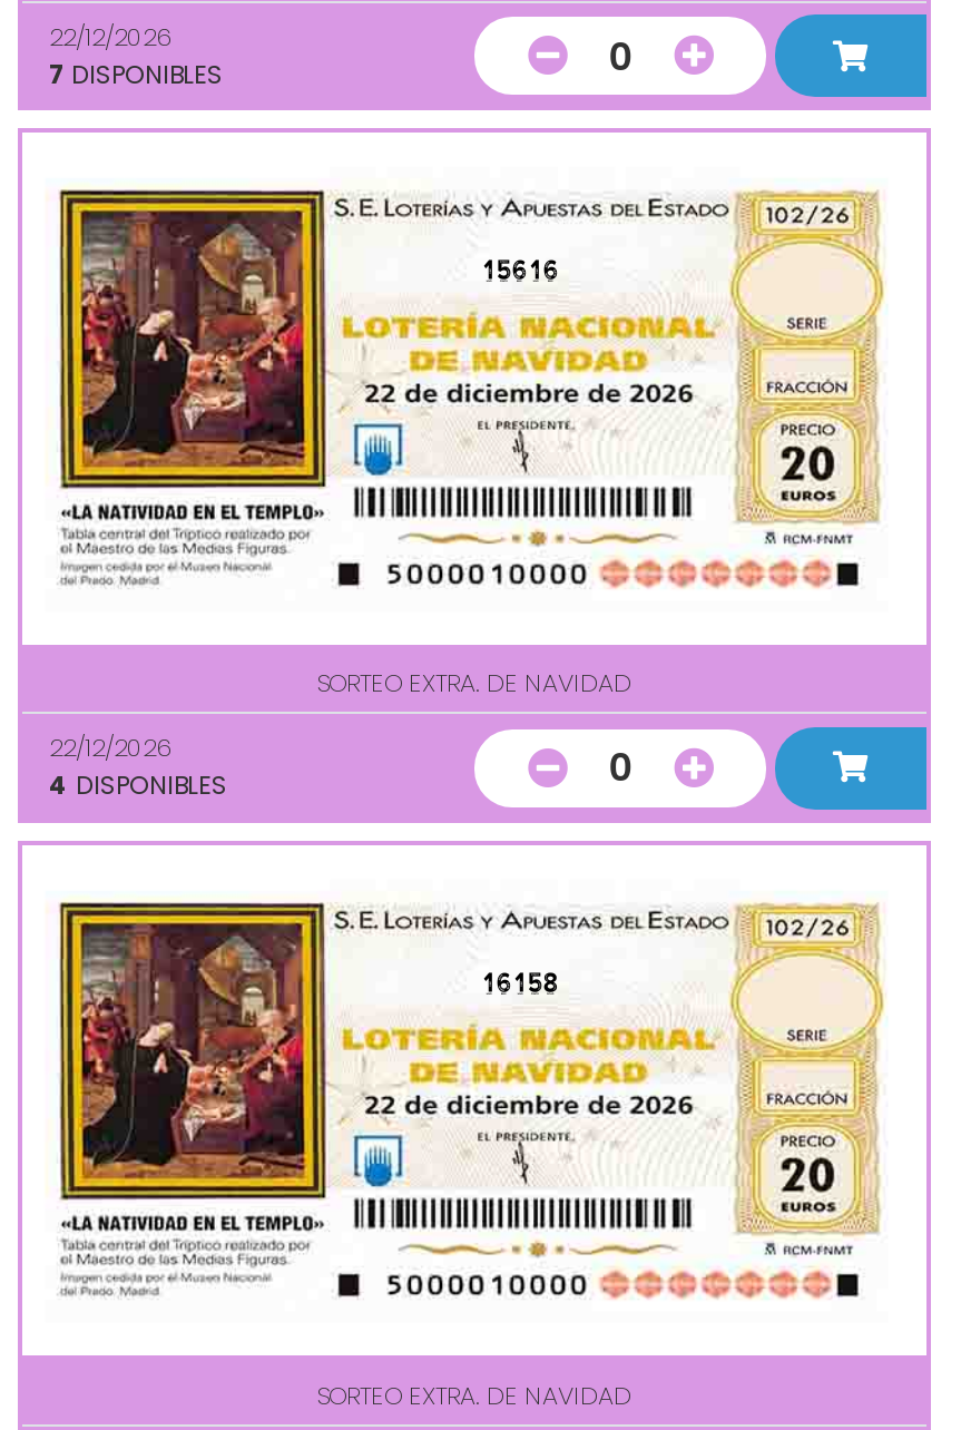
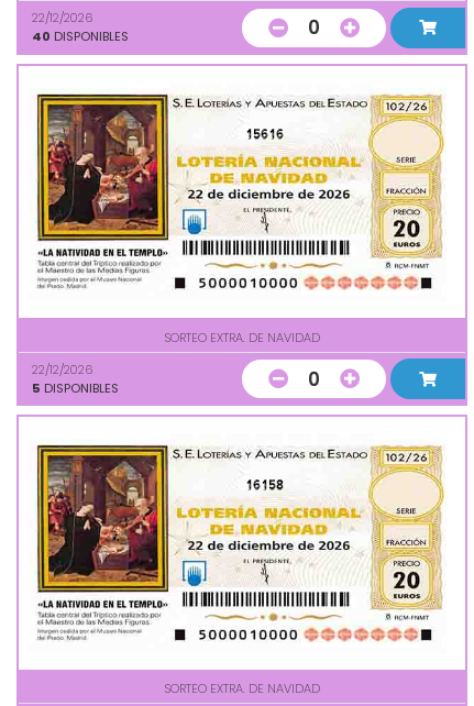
- 7 DISPONIBLES
+ 40 DISPONIBLES

- 4 DISPONIBLES
+ 5 DISPONIBLES
